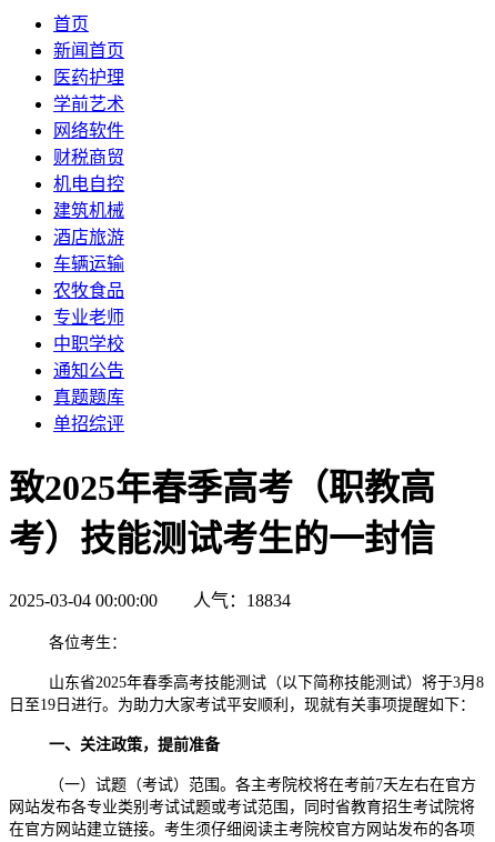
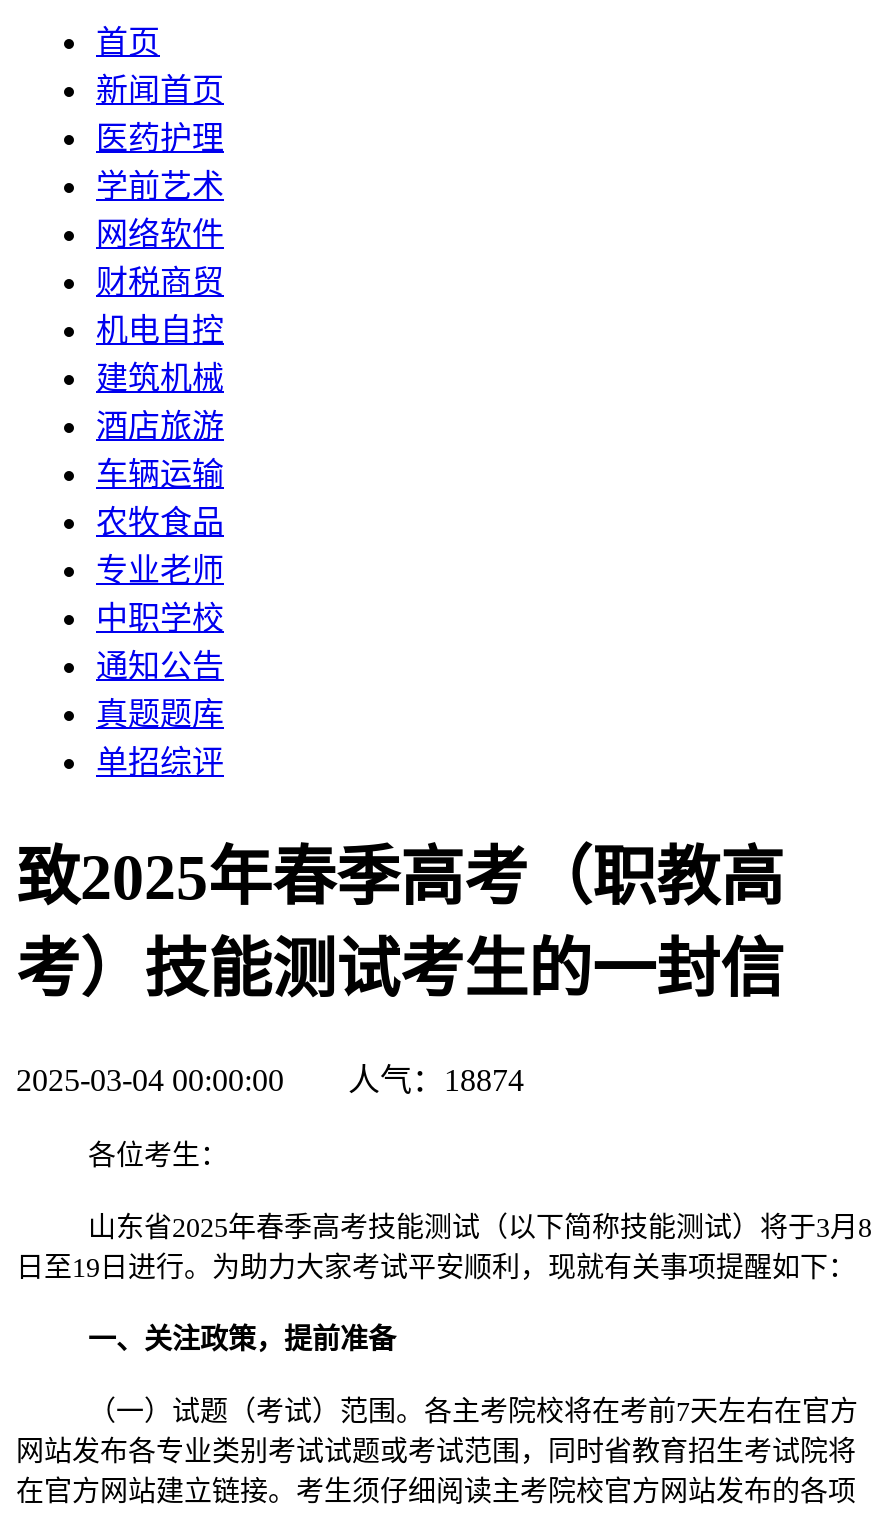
- 2025-03-04 00:00:00 人气：18834
+ 2025-03-04 00:00:00 人气：18874
